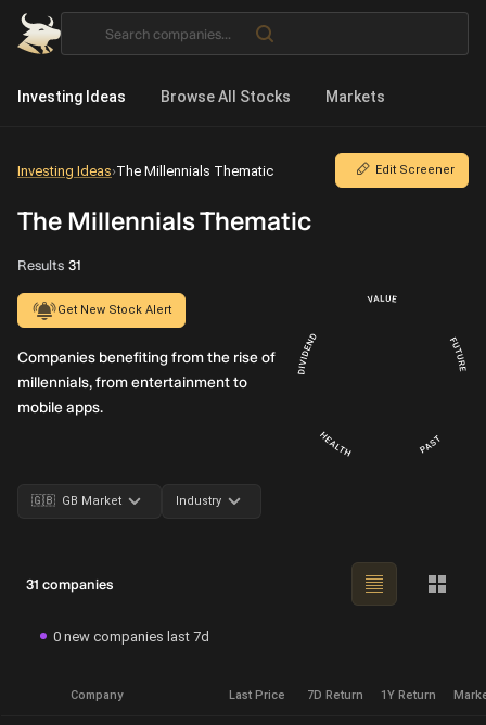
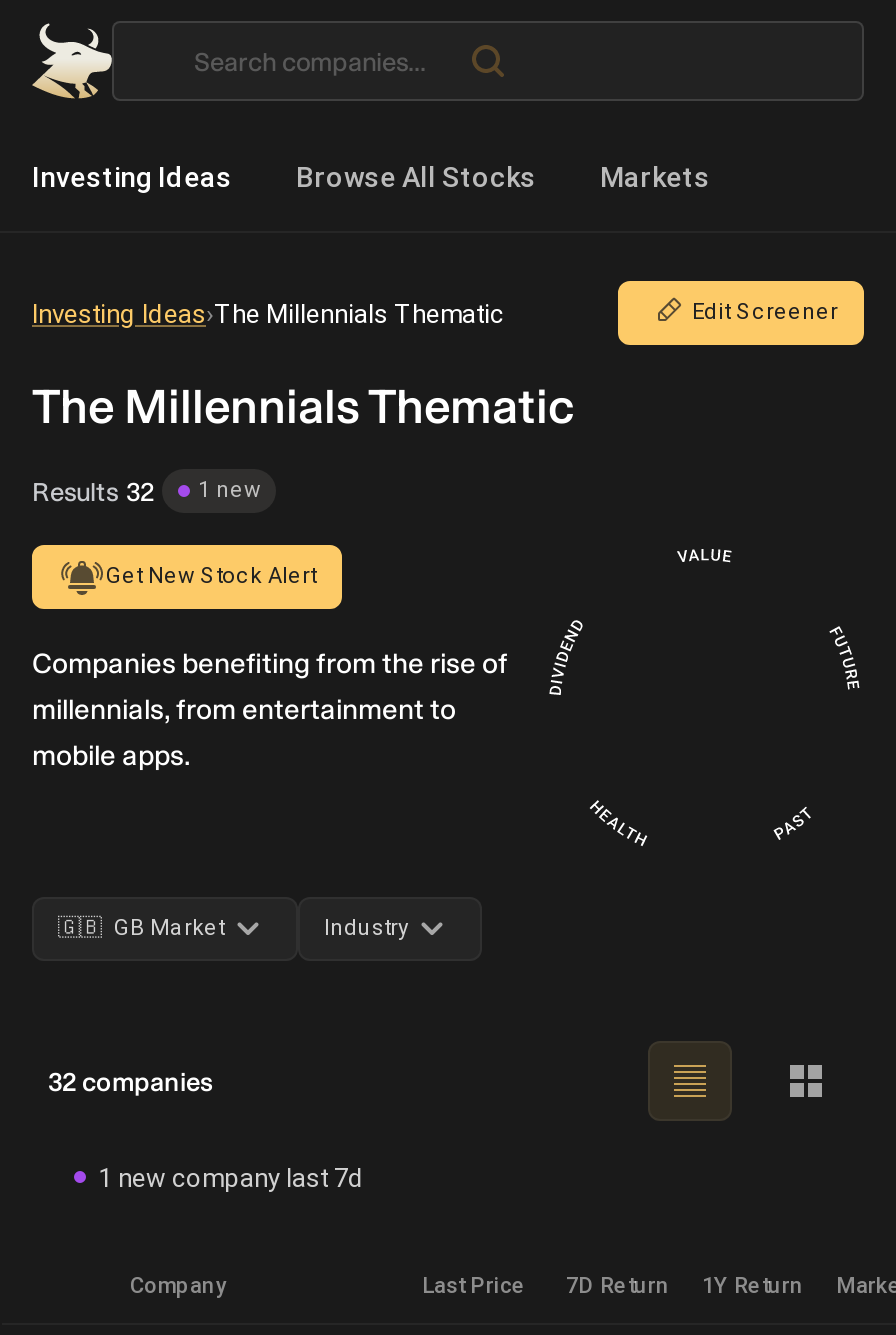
- Results 31
+ Results 32
+ 1 new

- 31 companies
+ 32 companies

- 0 new companies last 7d
+ 1 new company last 7d
